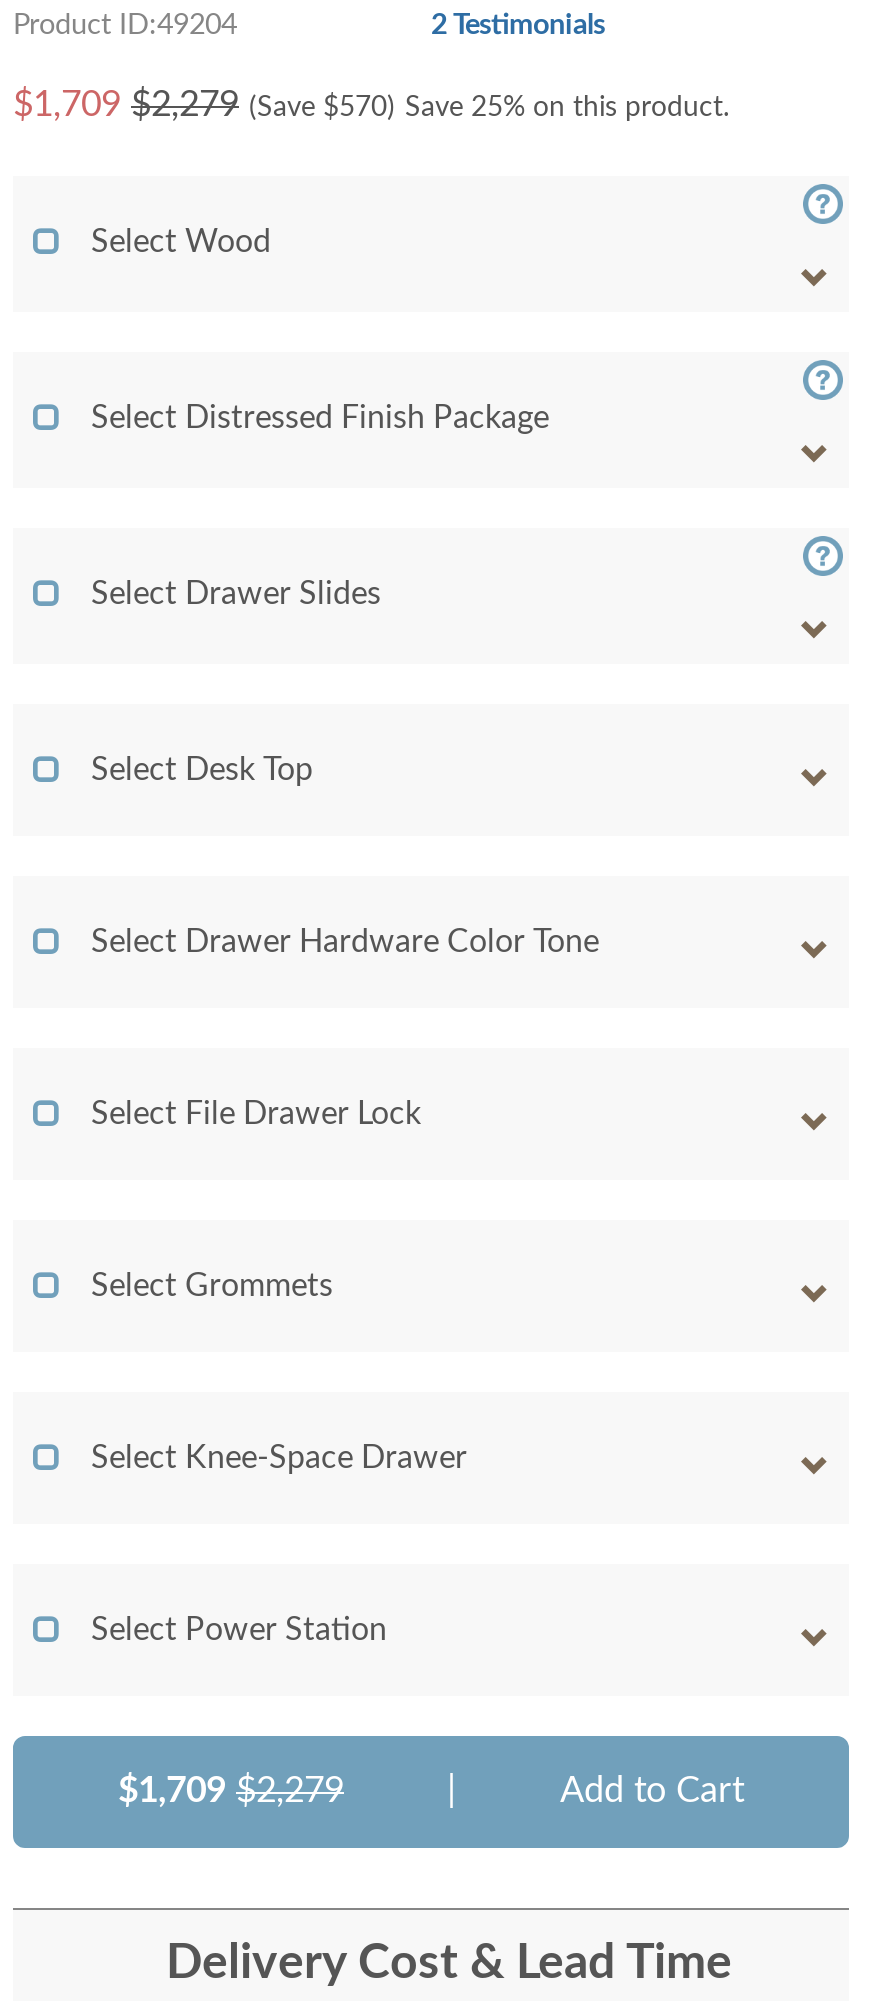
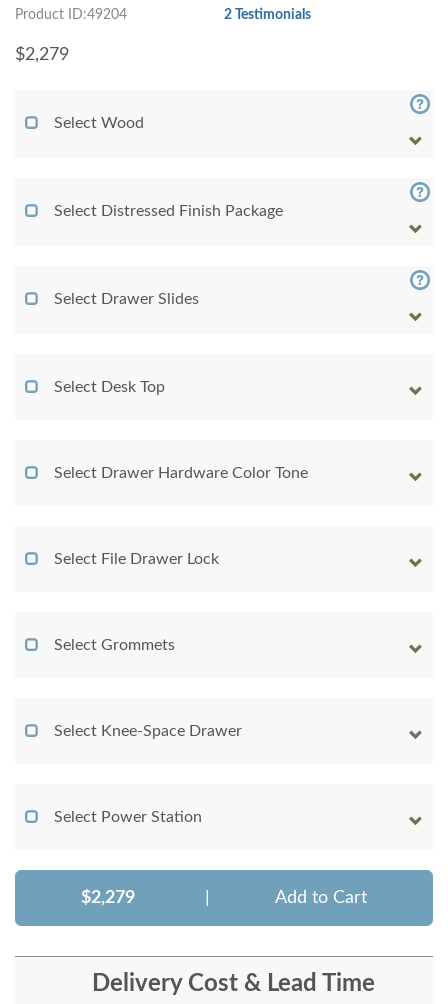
- $1,709 $2,279 (Save $570) Save 25% on this product.
+ $2,279

- $1,709 $2,279
+ $2,279
